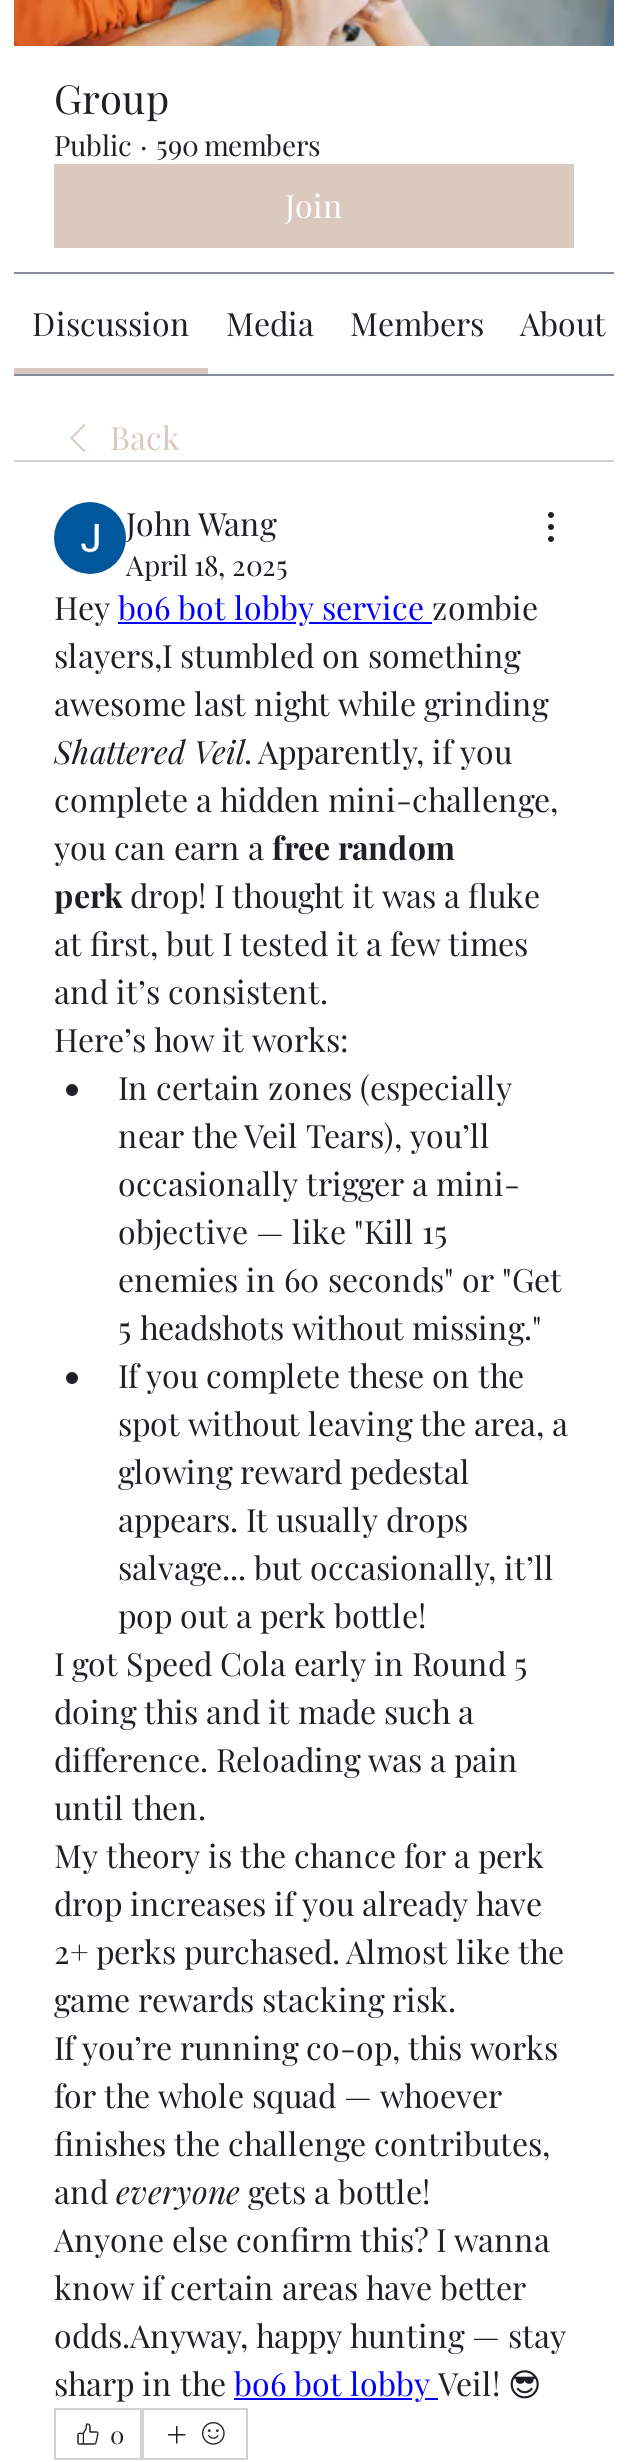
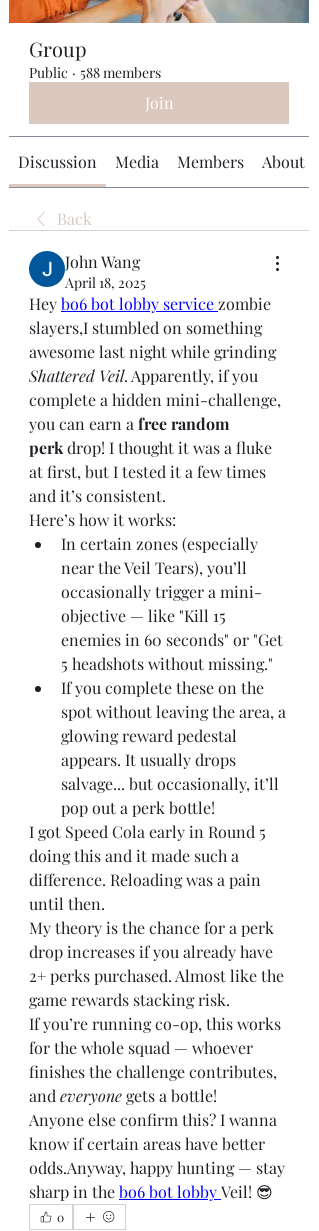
- Public · 590 members
+ Public · 588 members
